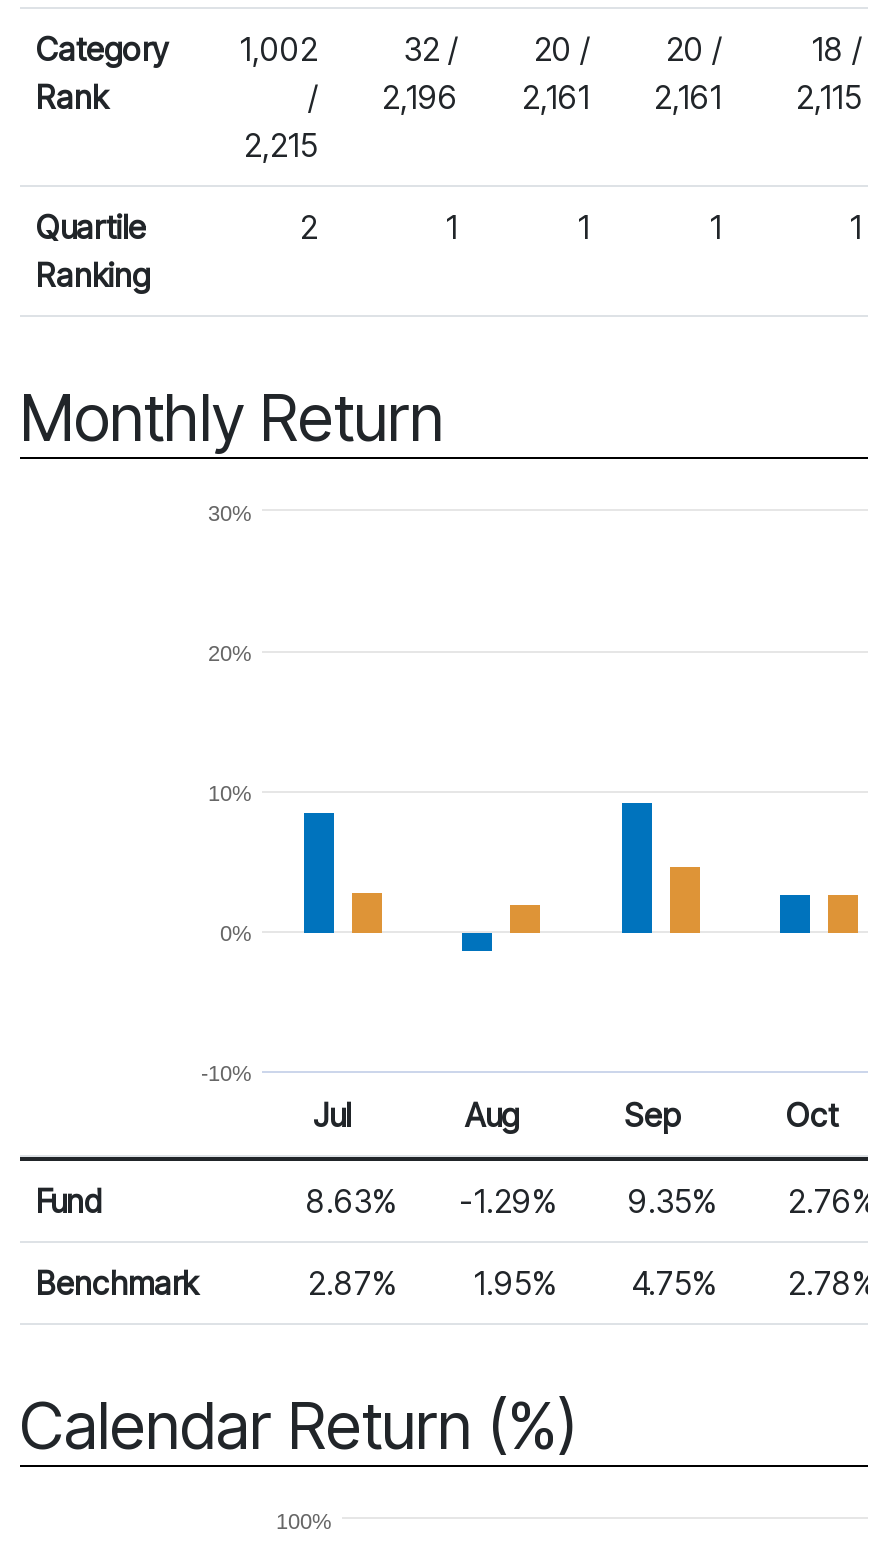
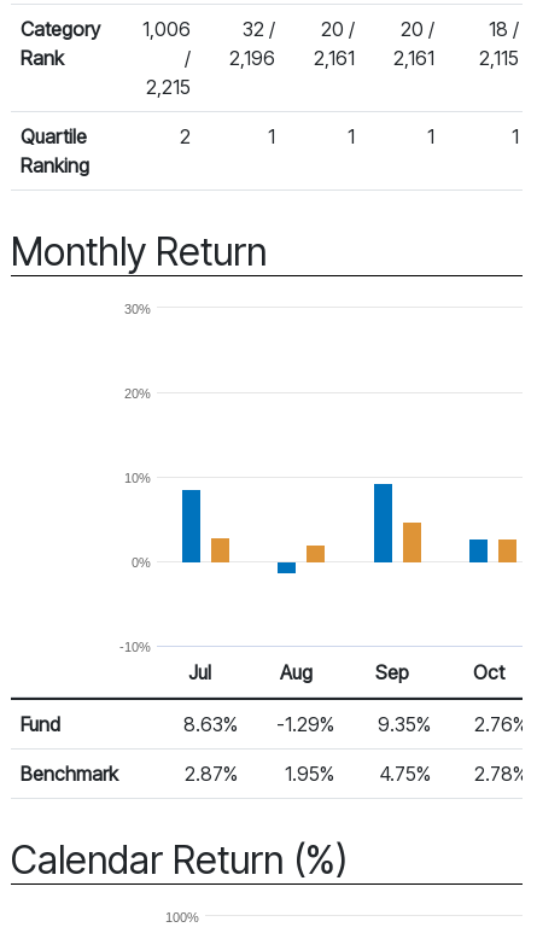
- Category 1,002
+ Category 1,006
